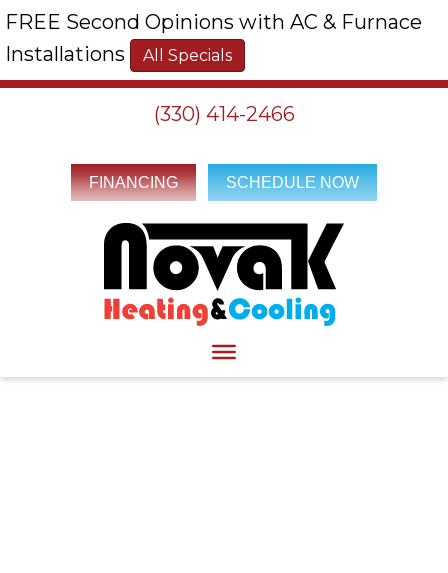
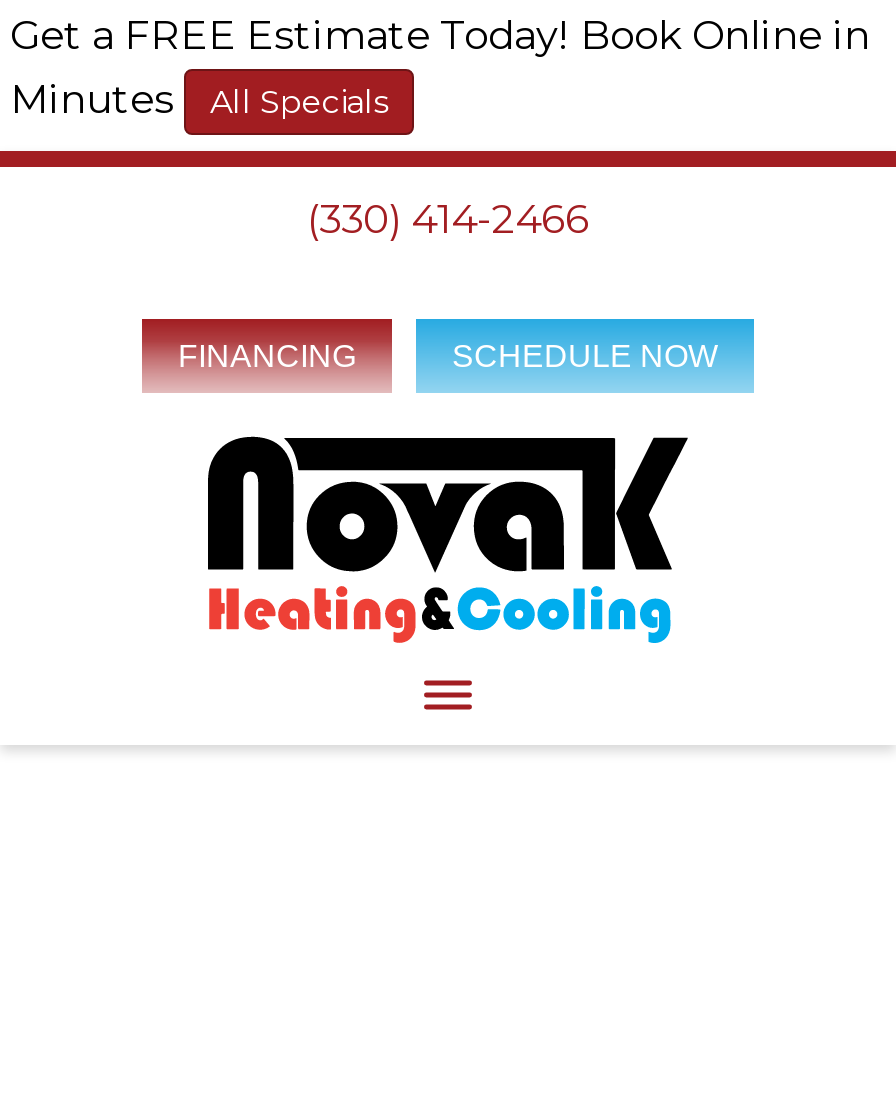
- FREE Second Opinions with AC & Furnace
- Installations
+ Get a FREE Estimate Today! Book Online in
+ Minutes
